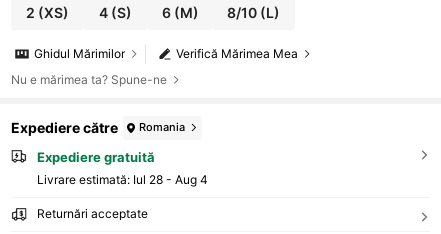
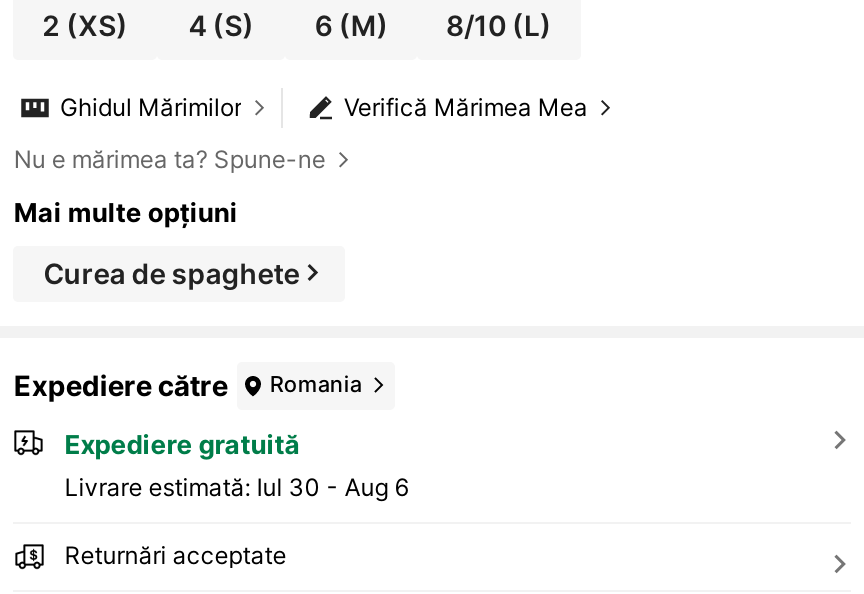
+ Mai multe opțiuni
+ Curea de spaghete

- Livrare estimată: Iul 28 - Aug 4
+ Livrare estimată: Iul 30 - Aug 6
